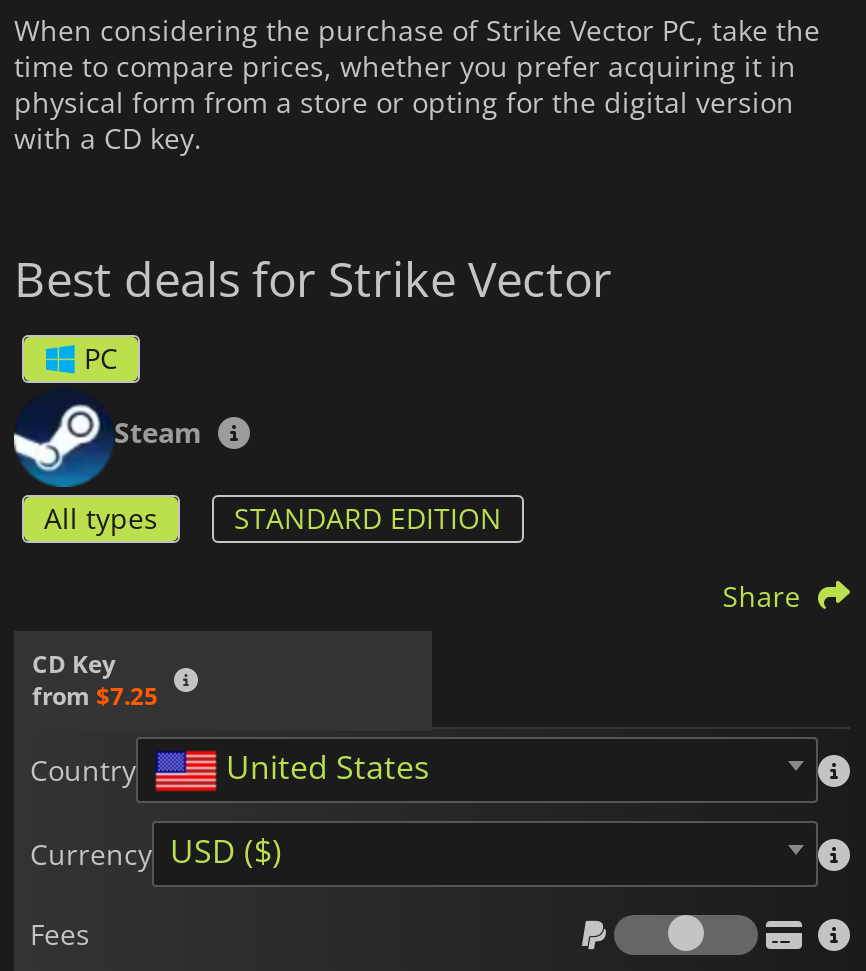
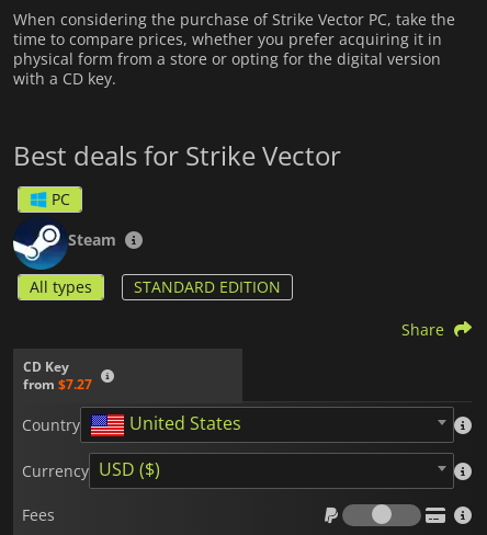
- from $7.25
+ from $7.27
